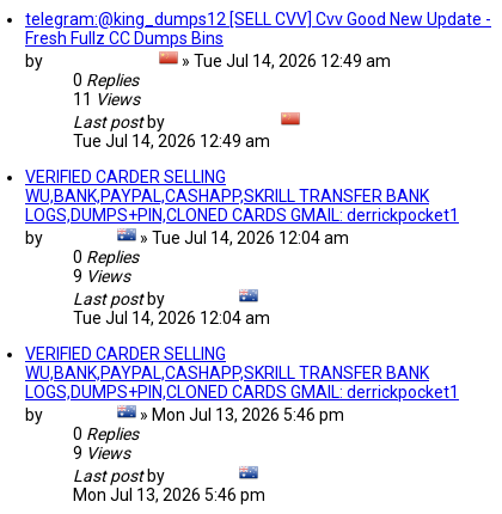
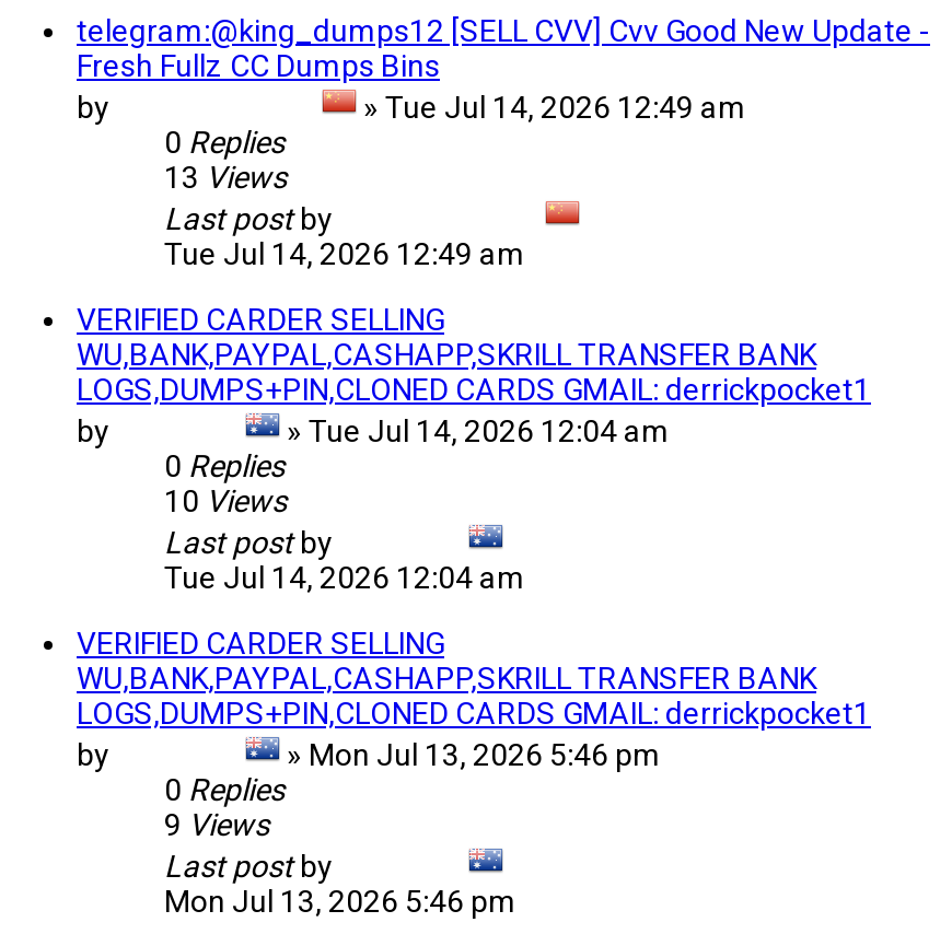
- 11 Views
+ 13 Views

- 9 Views
+ 10 Views
